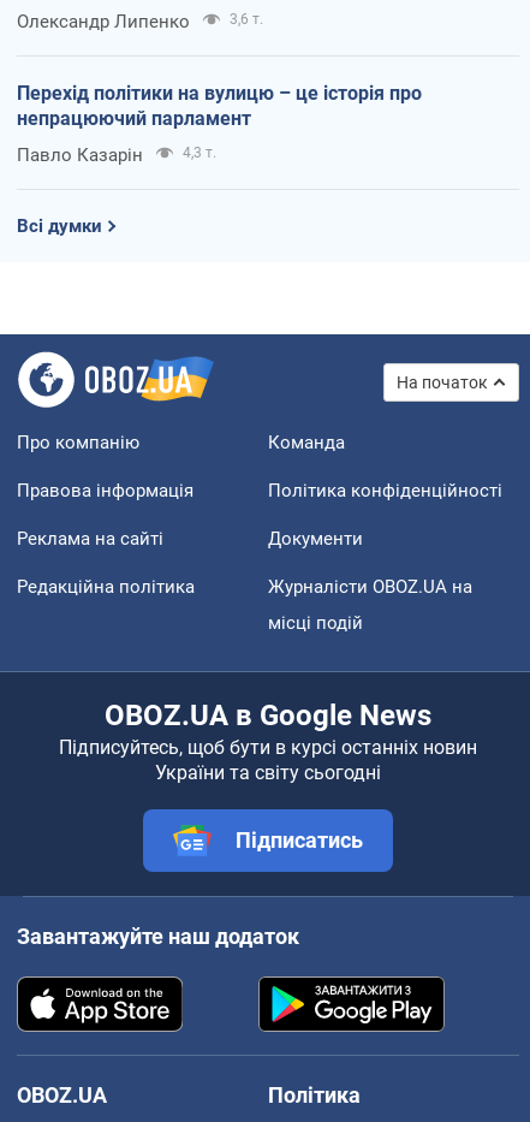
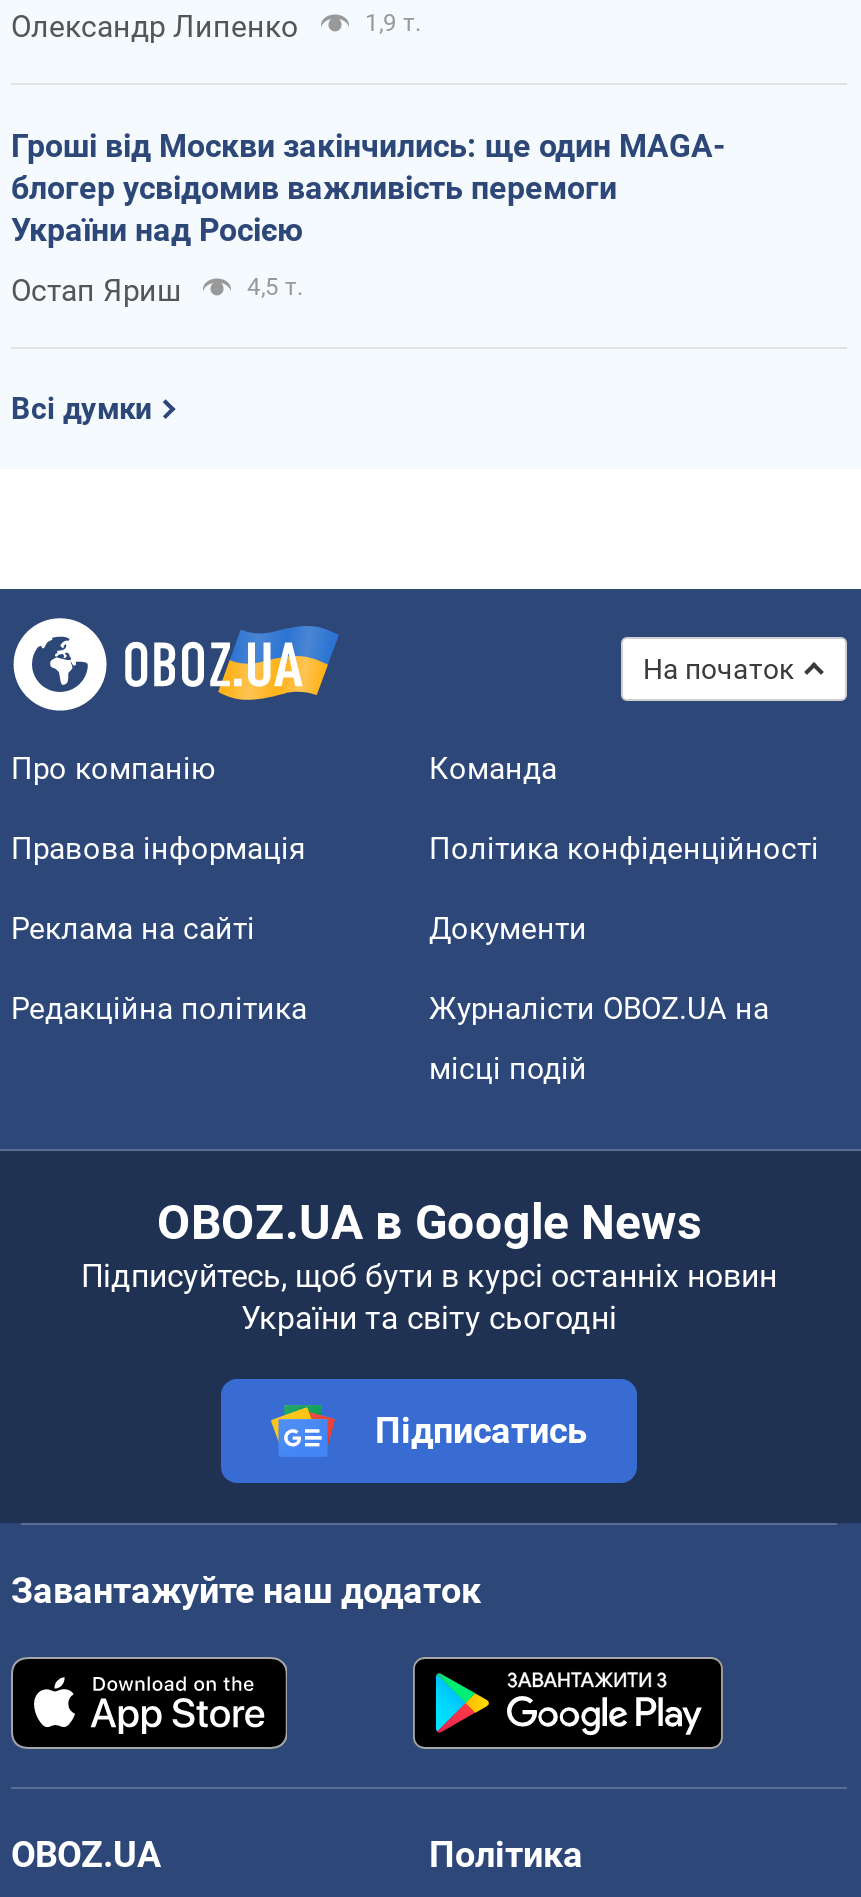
- 3,6 т.
+ 1,9 т.

- Перехід політики на вулицю – це історія про
- непрацюючий парламент
+ Гроші від Москви закінчились: ще один MAGA-
+ блогер усвідомив важливість перемоги
+ України над Росією

- Павло Казарін
- 4,3 т.
+ Остап Яриш
+ 4,5 т.
